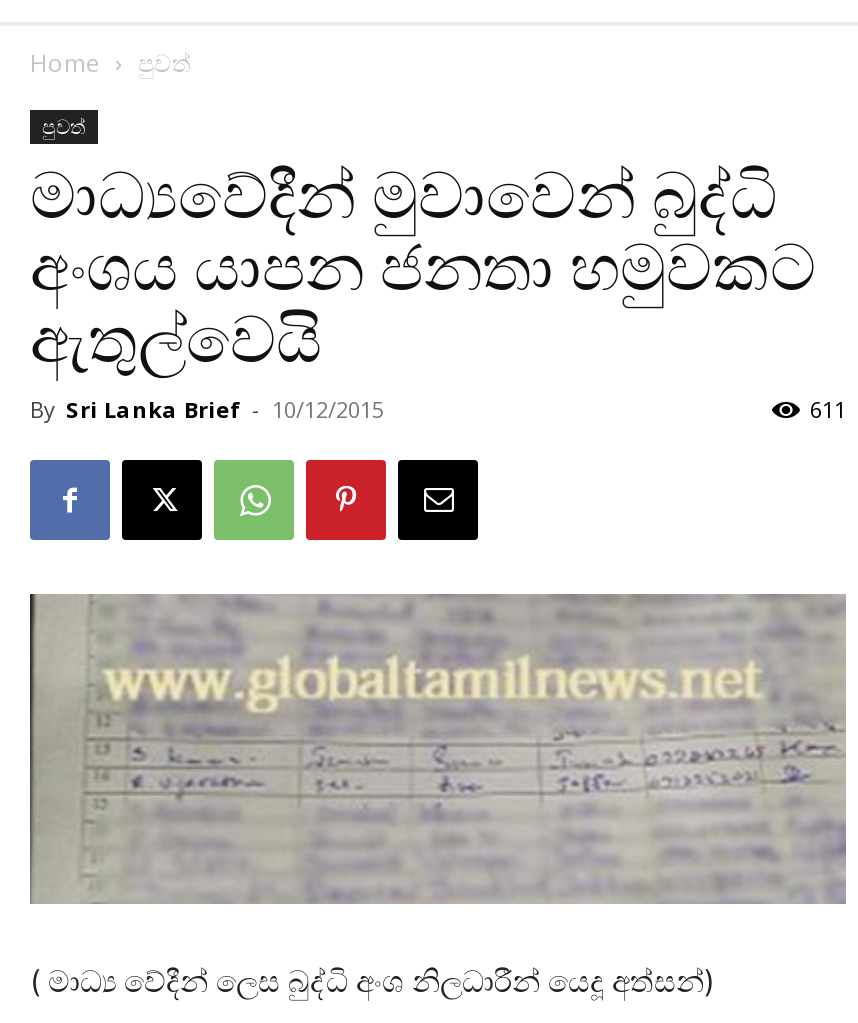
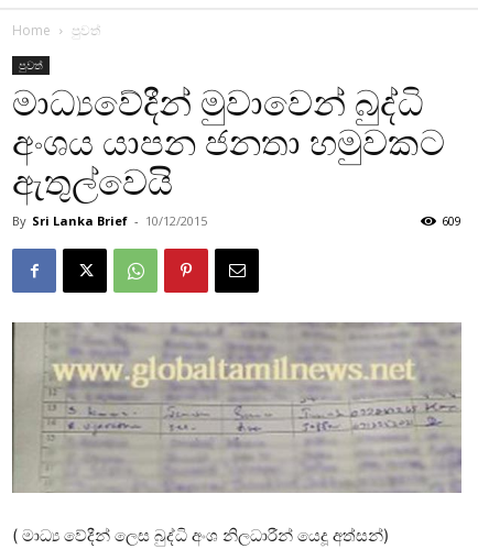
- 611
+ 609
